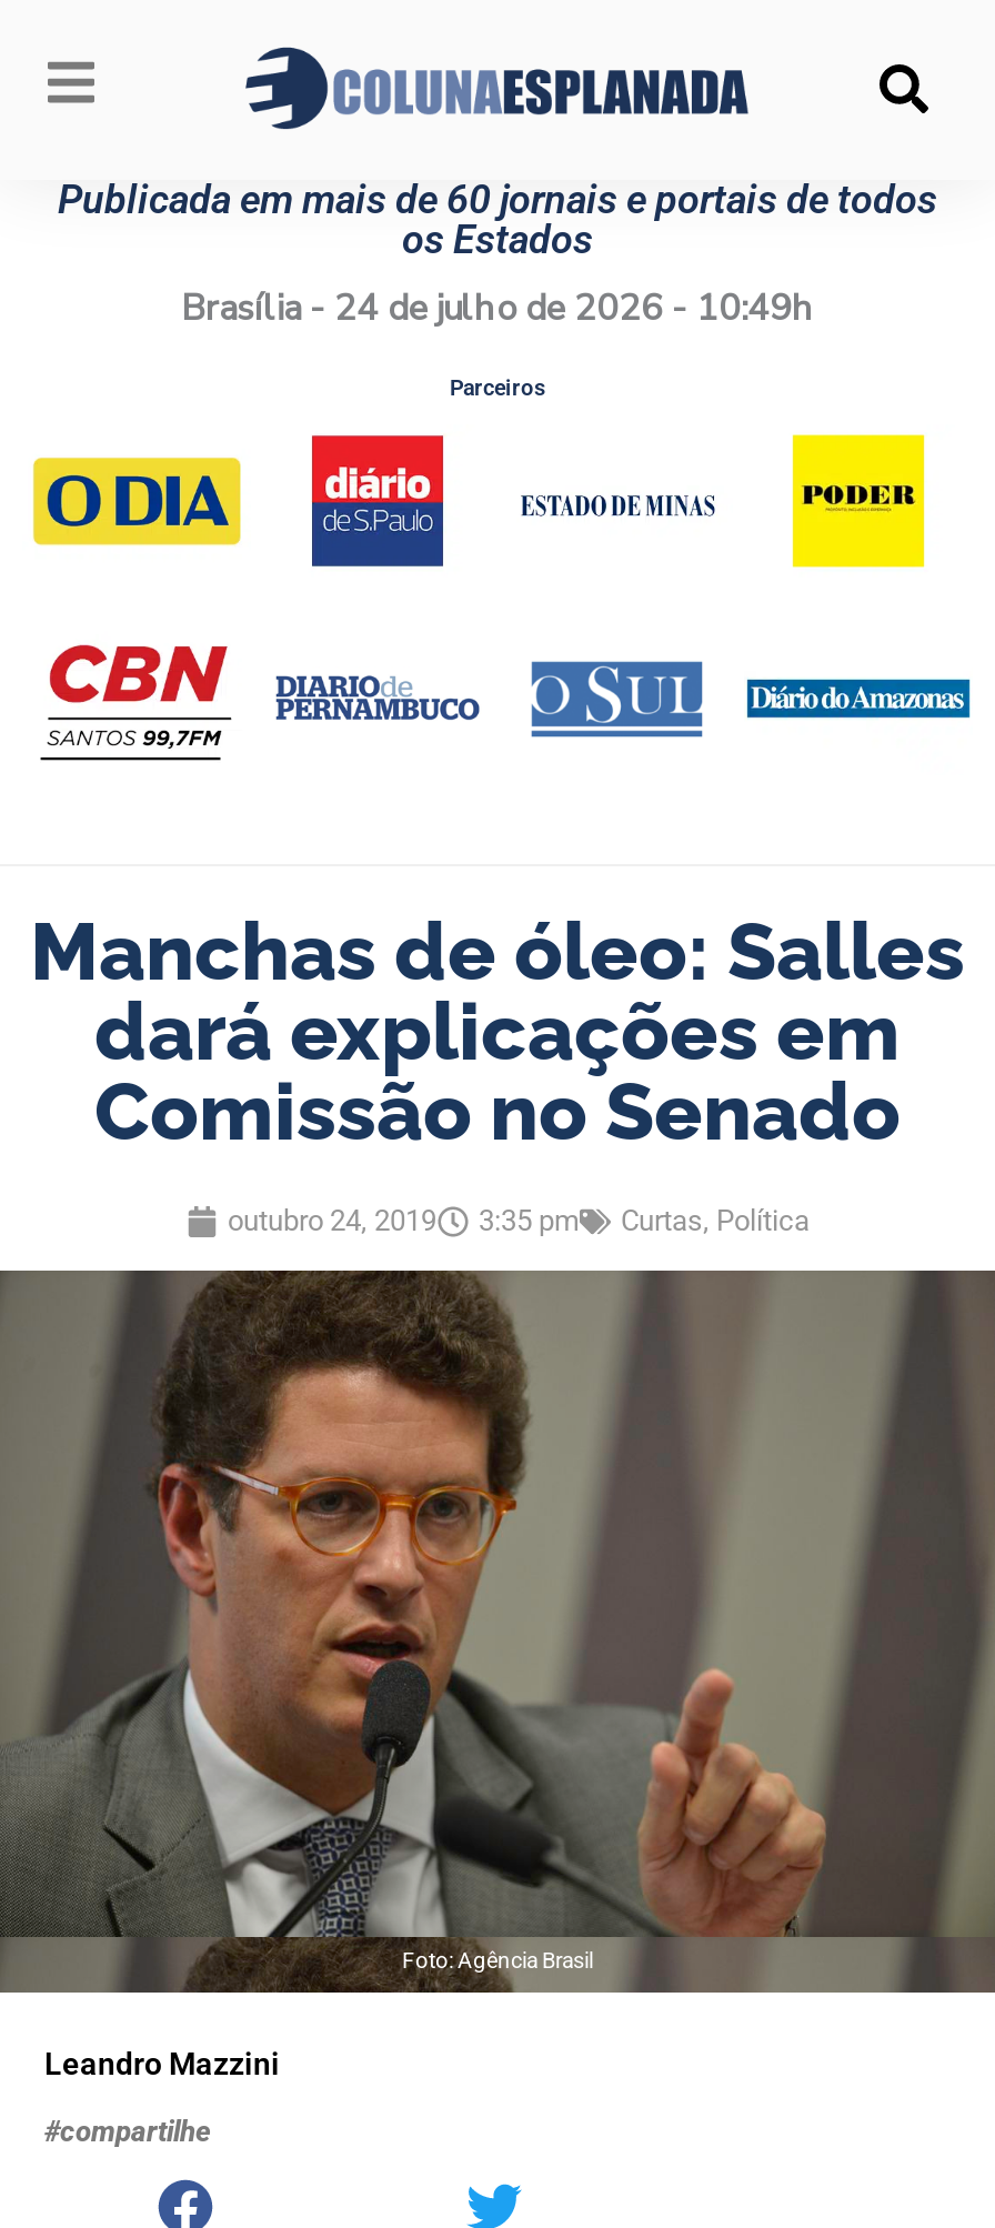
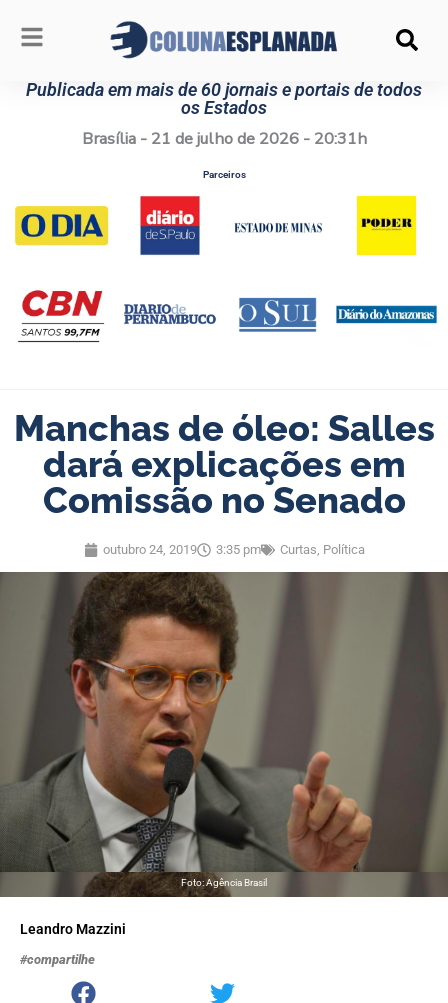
- Brasília - 24 de julho de 2026 - 10:49h
+ Brasília - 21 de julho de 2026 - 20:31h
